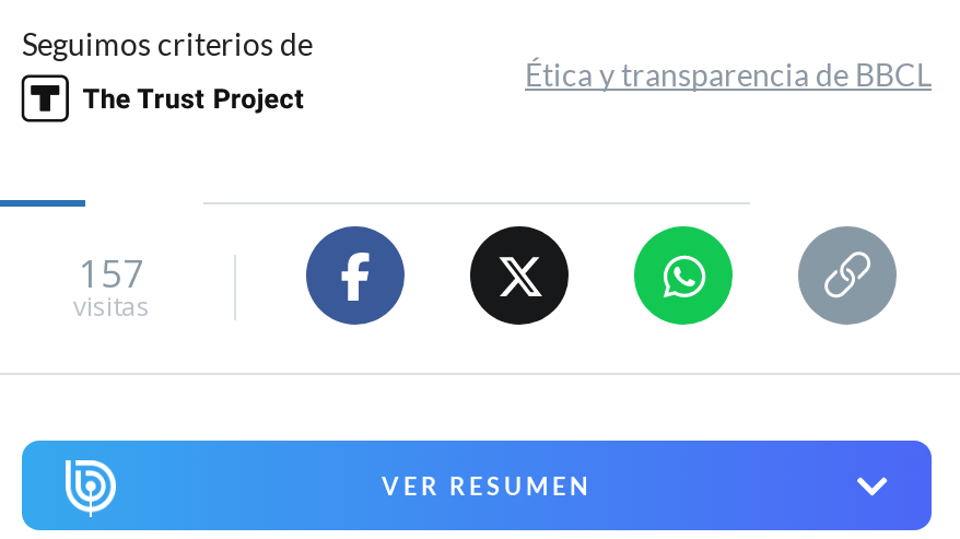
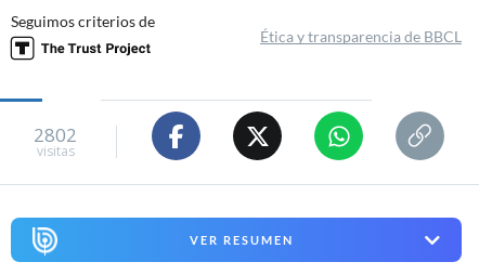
- 157
+ 2802
